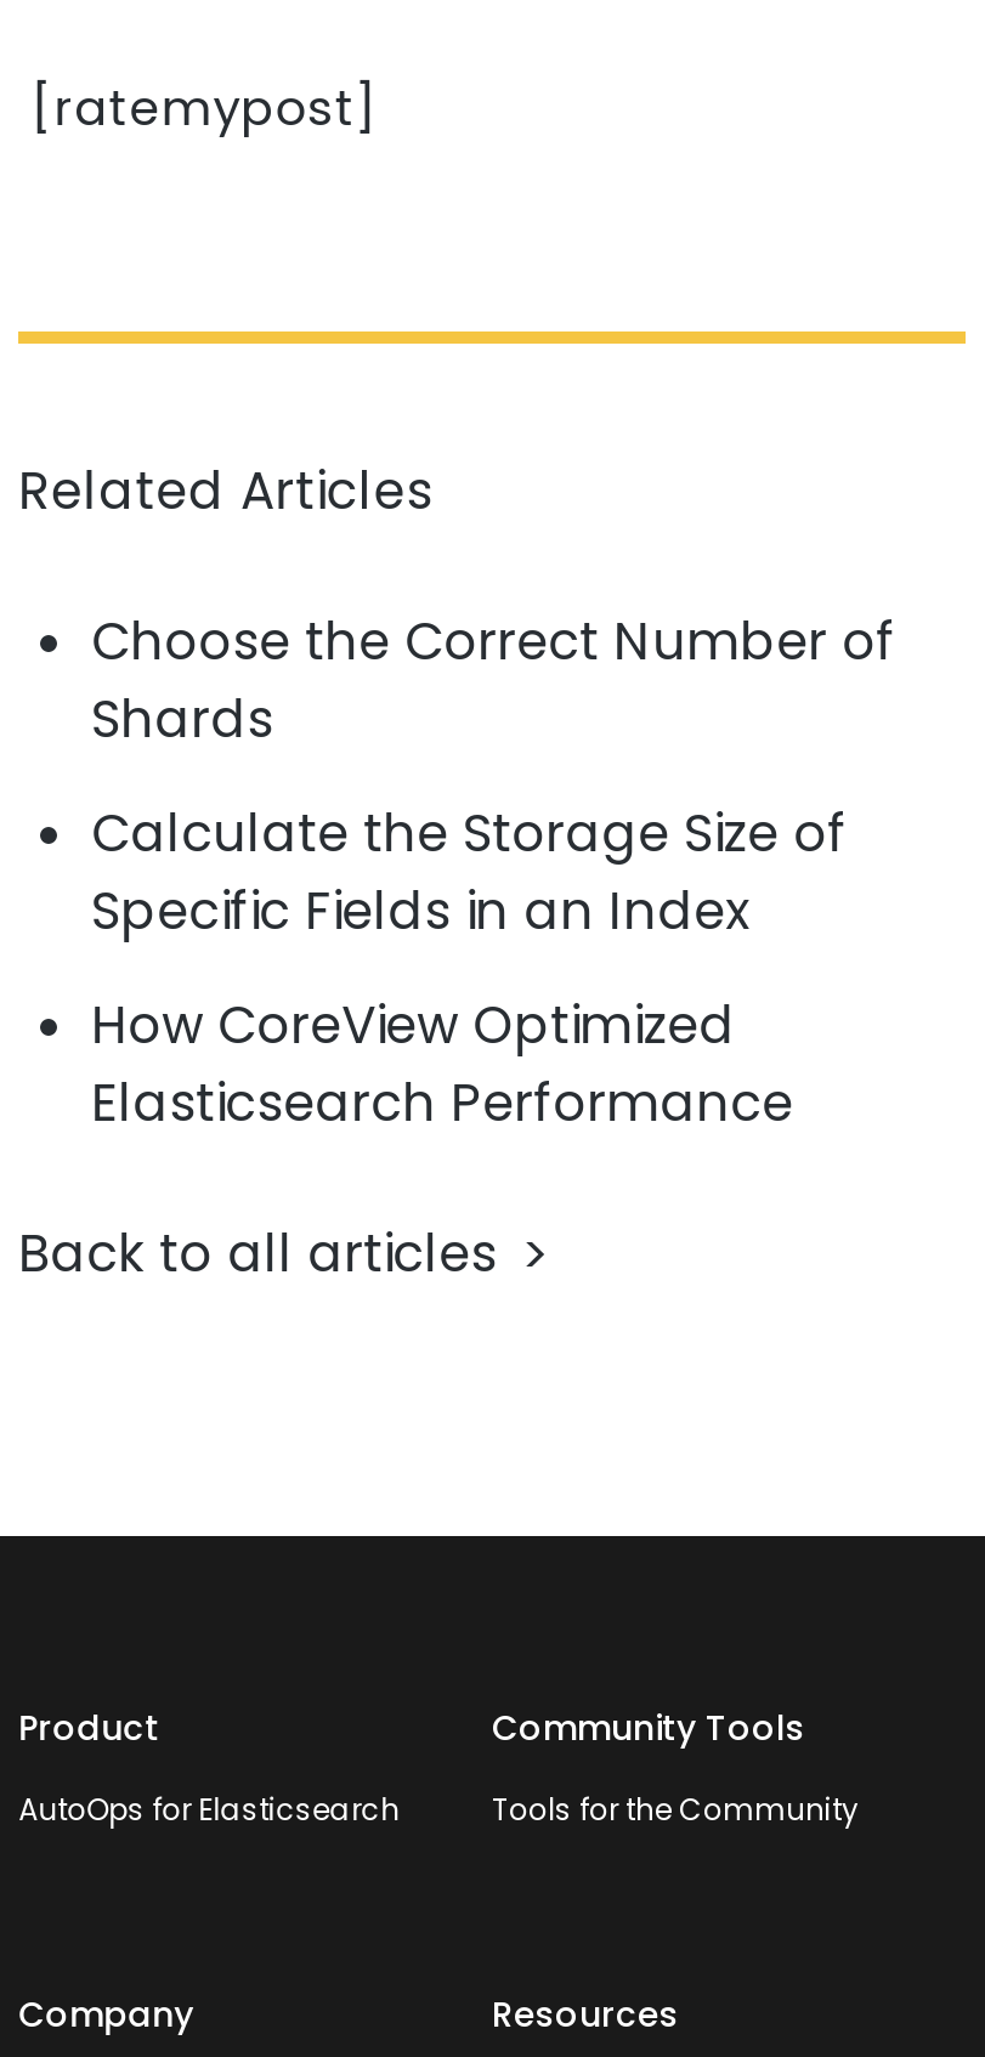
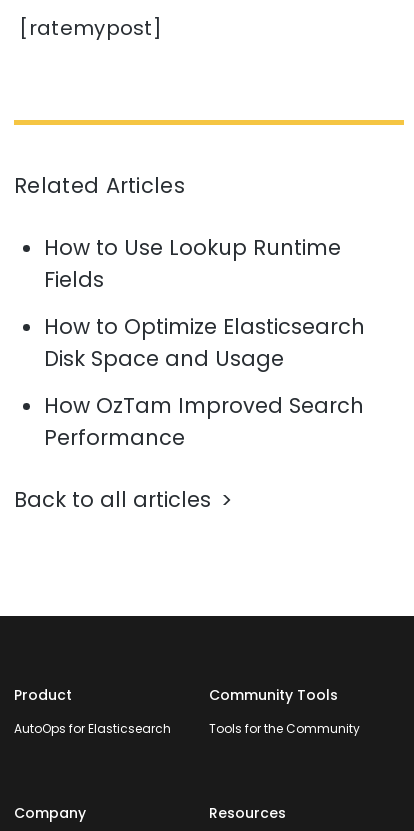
- Choose the Correct Number of
- Shards
+ How to Use Lookup Runtime
+ Fields

- Calculate the Storage Size of
- Specific Fields in an Index
+ How to Optimize Elasticsearch
+ Disk Space and Usage

- How CoreView Optimized
- Elasticsearch Performance
+ How OzTam Improved Search
+ Performance
